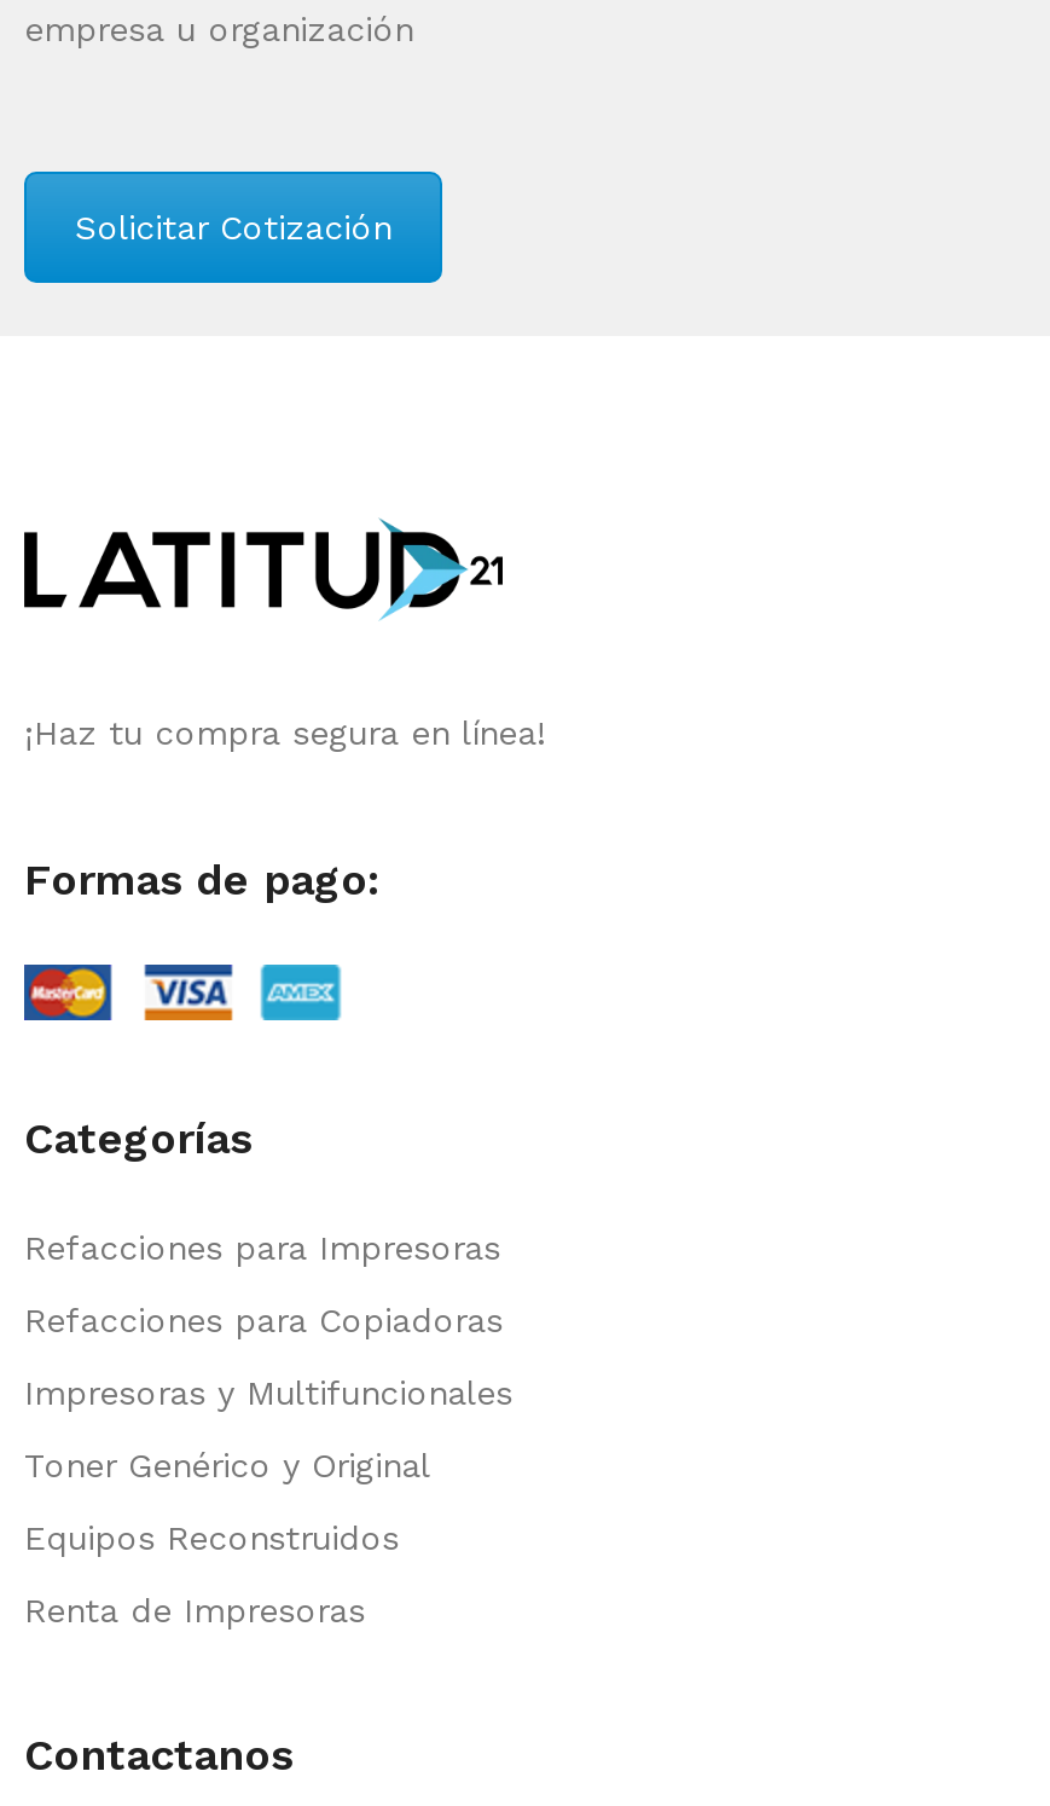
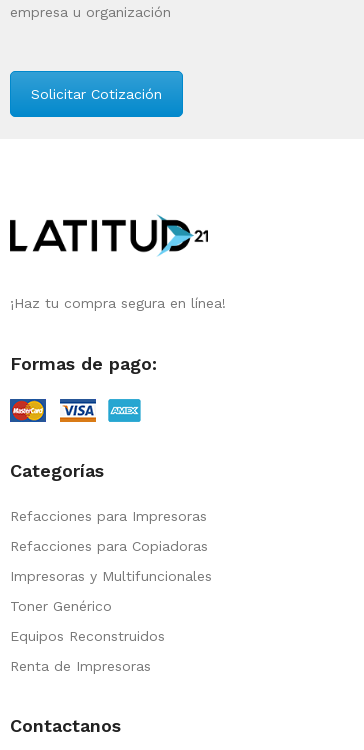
- Toner Genérico y Original
+ Toner Genérico
